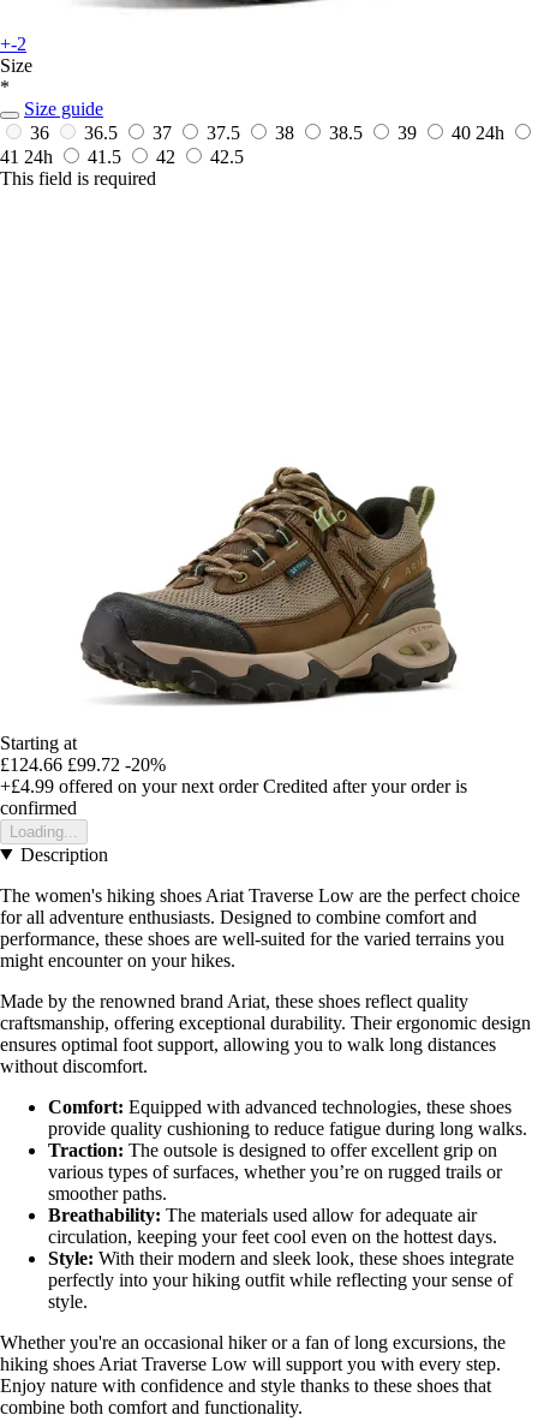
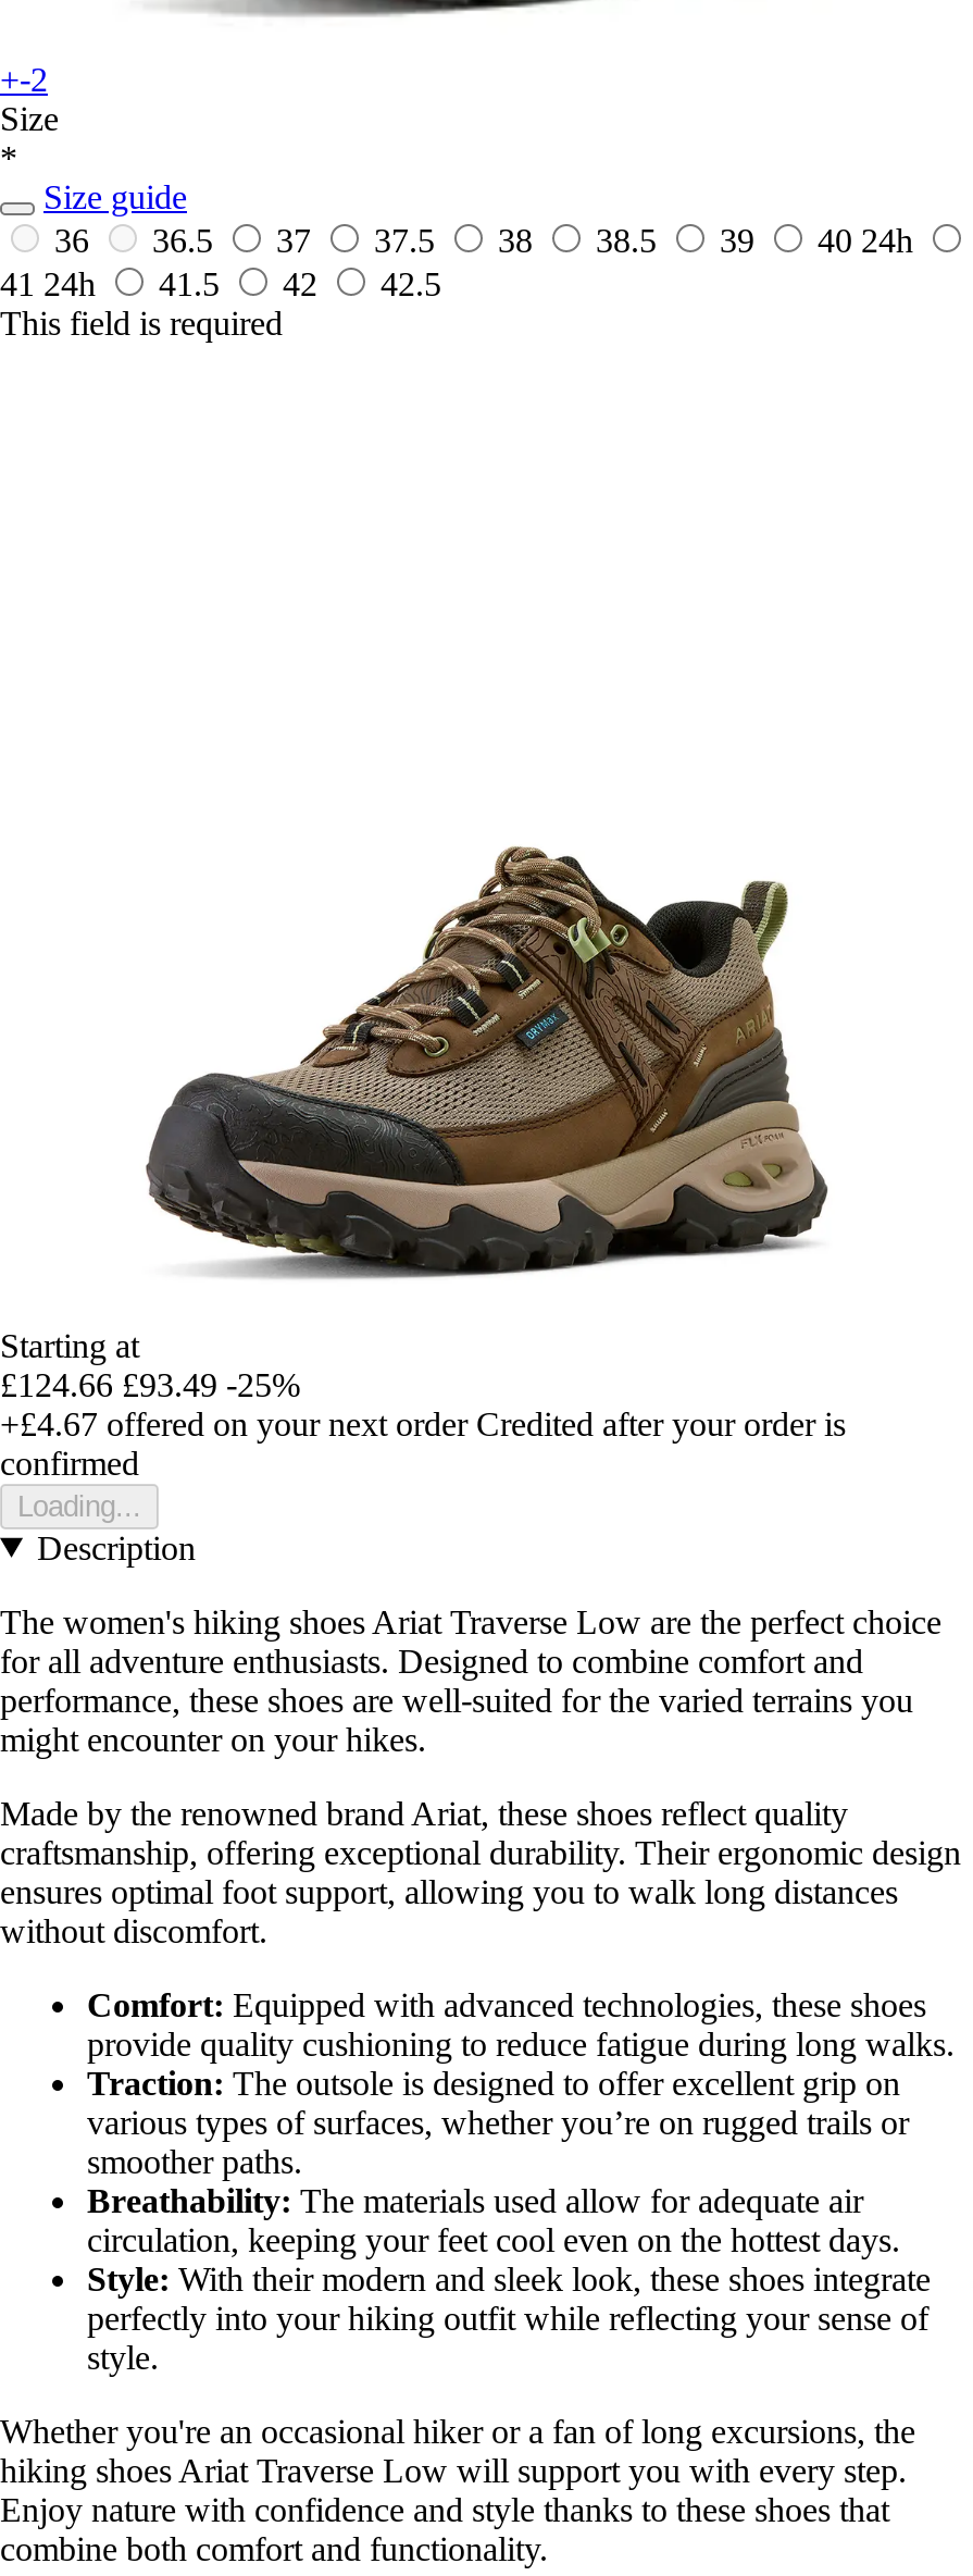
- £124.66 £99.72 -20%
+ £124.66 £93.49 -25%

- +£4.99 offered on your next order Credited after your order is
+ +£4.67 offered on your next order Credited after your order is
